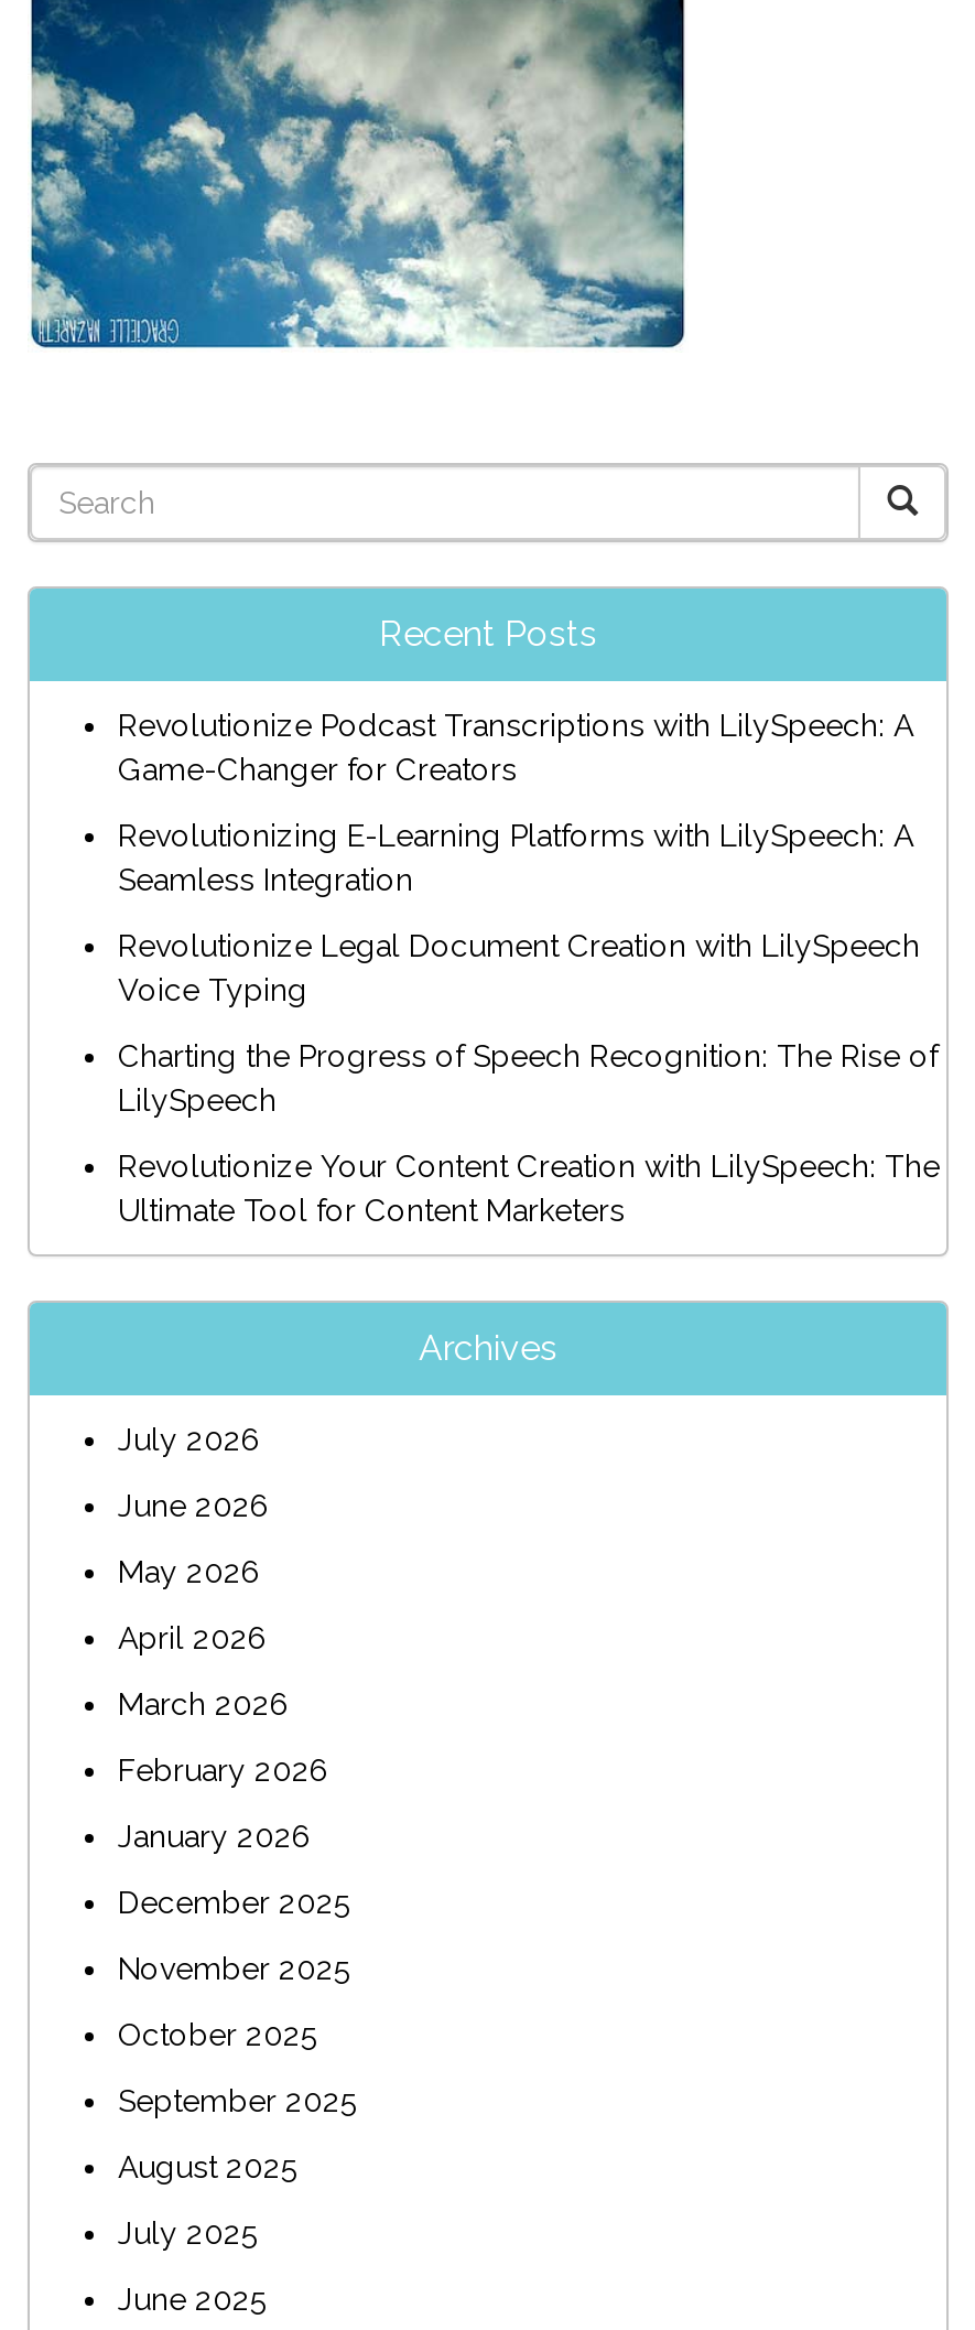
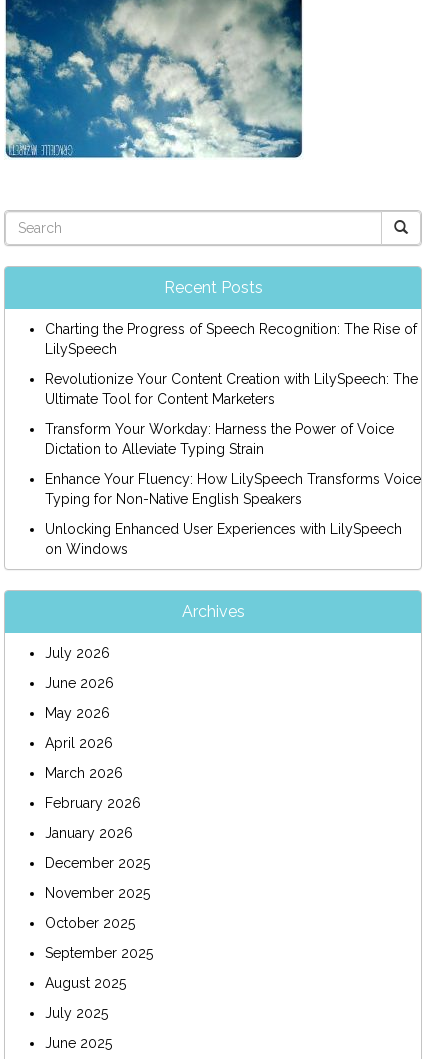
- Revolutionize Podcast Transcriptions with LilySpeech: A
- Game-Changer for Creators
- Revolutionizing E-Learning Platforms with LilySpeech: A
- Seamless Integration
- Revolutionize Legal Document Creation with LilySpeech
- Voice Typing

moved up: Charting the Progress of Speech Recognition: The Rise of | LilySpeech | Revolutionize Your Content Creation with LilySpeech: The | Ultimate Tool for Content Marketers

+ Transform Your Workday: Harness the Power of Voice
+ Dictation to Alleviate Typing Strain
+ Enhance Your Fluency: How LilySpeech Transforms Voice
+ Typing for Non-Native English Speakers
+ Unlocking Enhanced User Experiences with LilySpeech
+ on Windows
